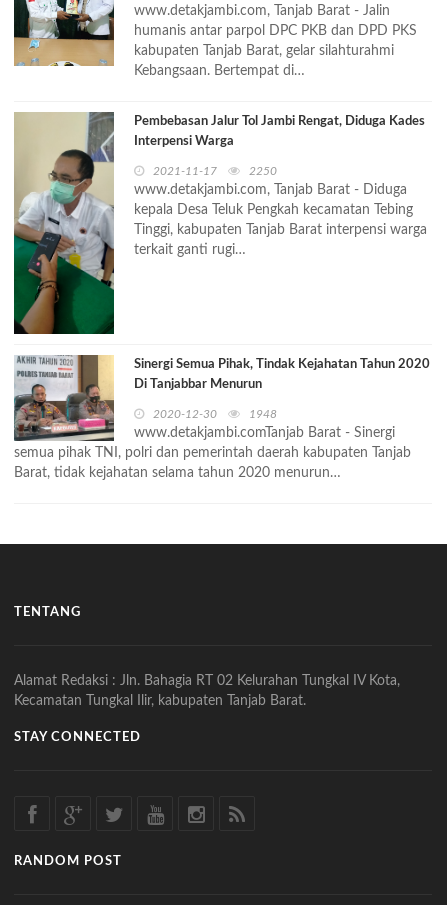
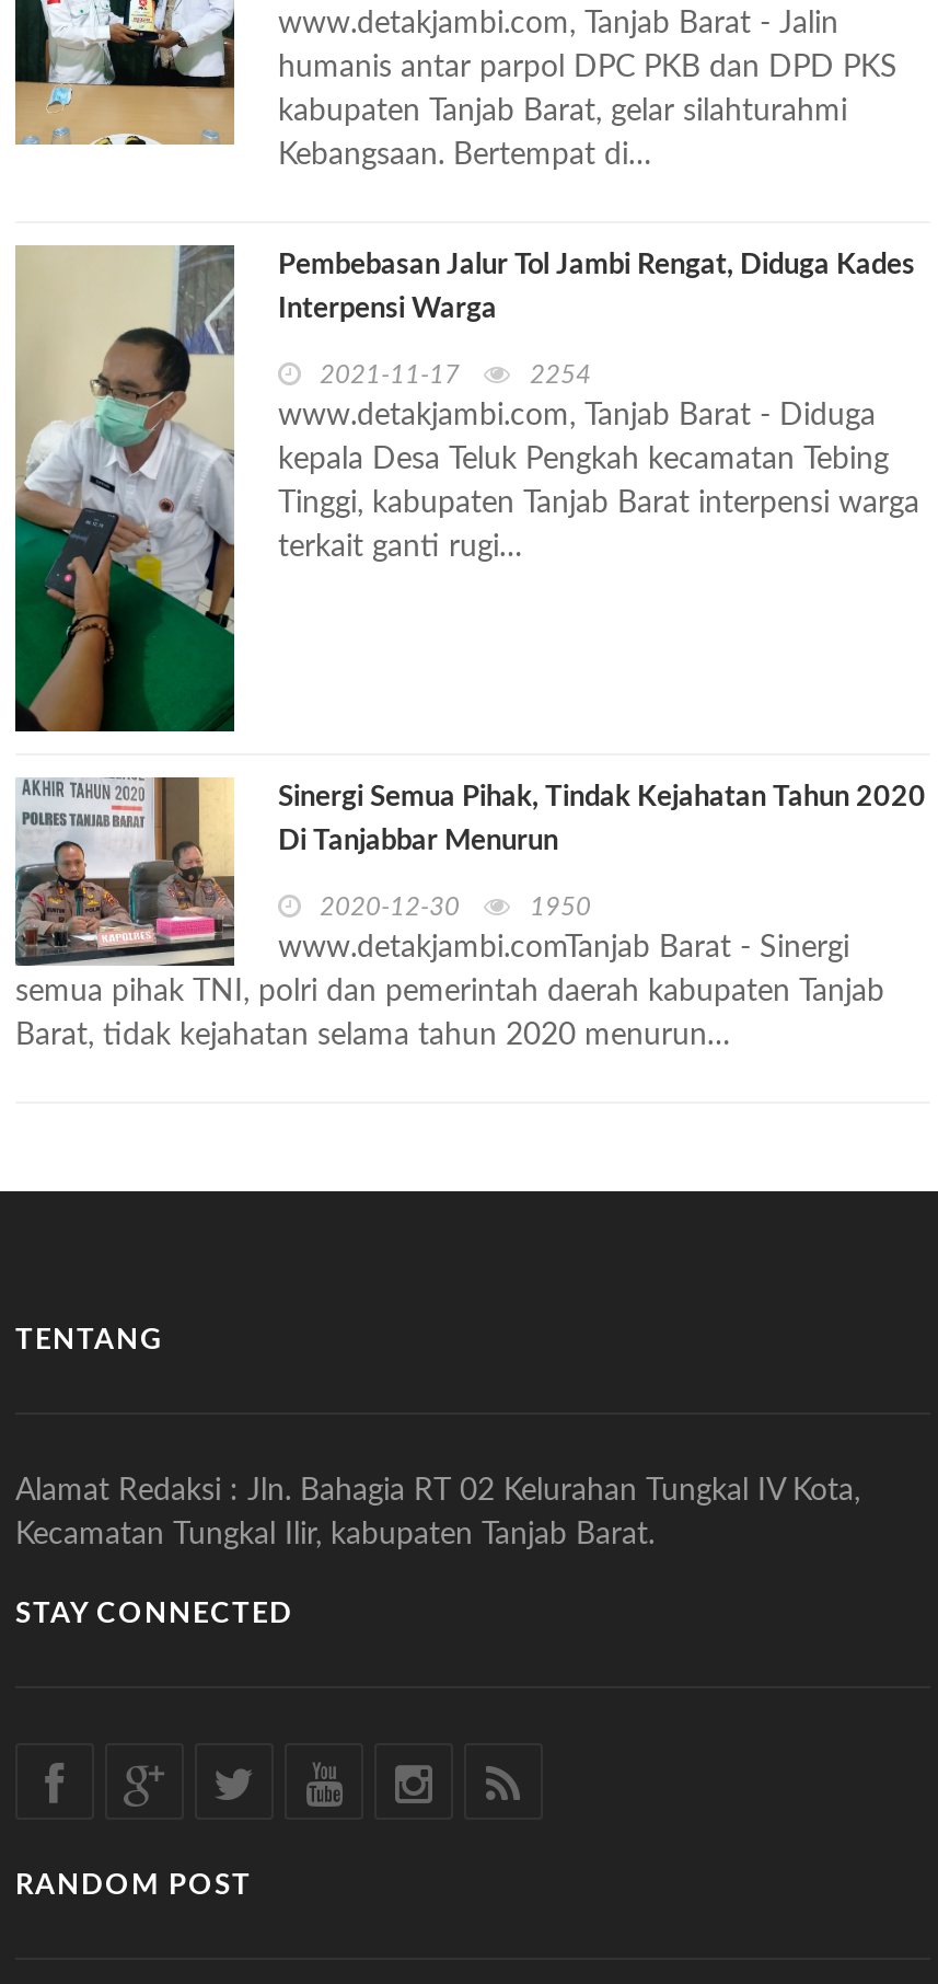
- 2250
+ 2254

- 1948
+ 1950
